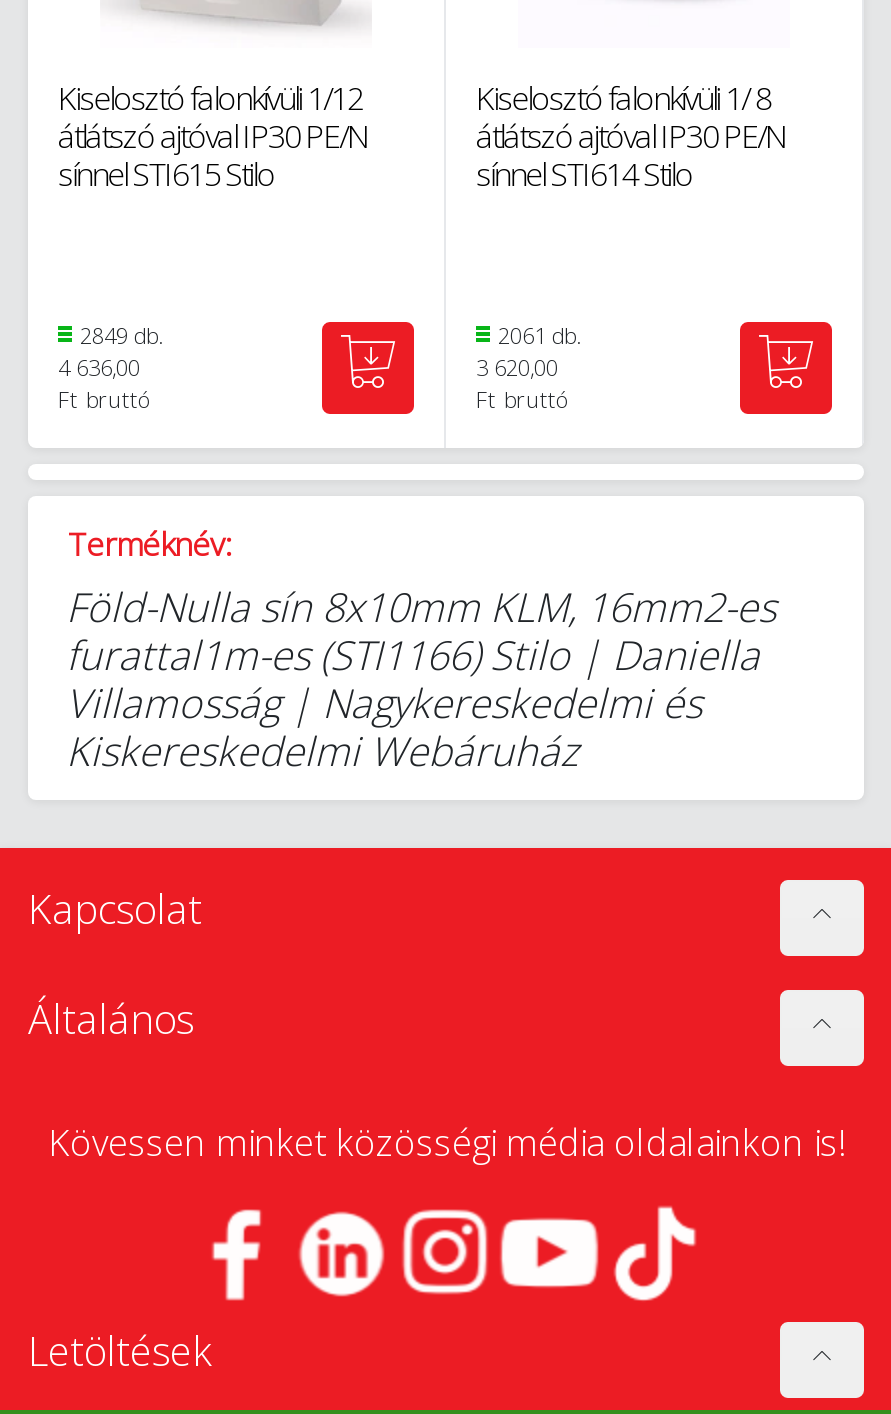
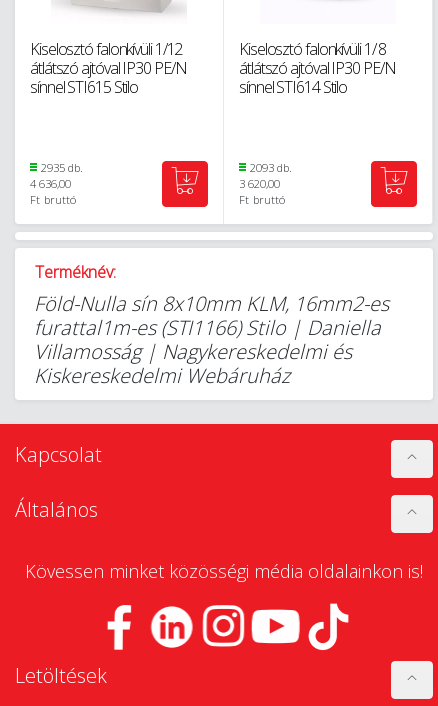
- 2849 db.
+ 2935 db.

- 2061 db.
+ 2093 db.
